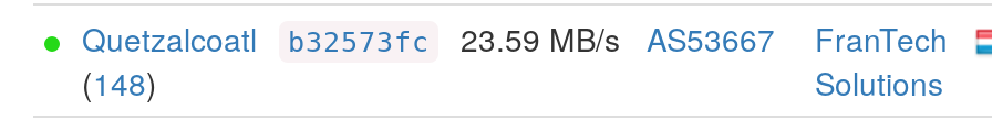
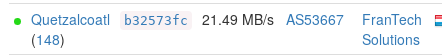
- Quetzalcoatl b32573fc 23.59 MB/s AS53667 FranTech
+ Quetzalcoatl b32573fc 21.49 MB/s AS53667 FranTech
